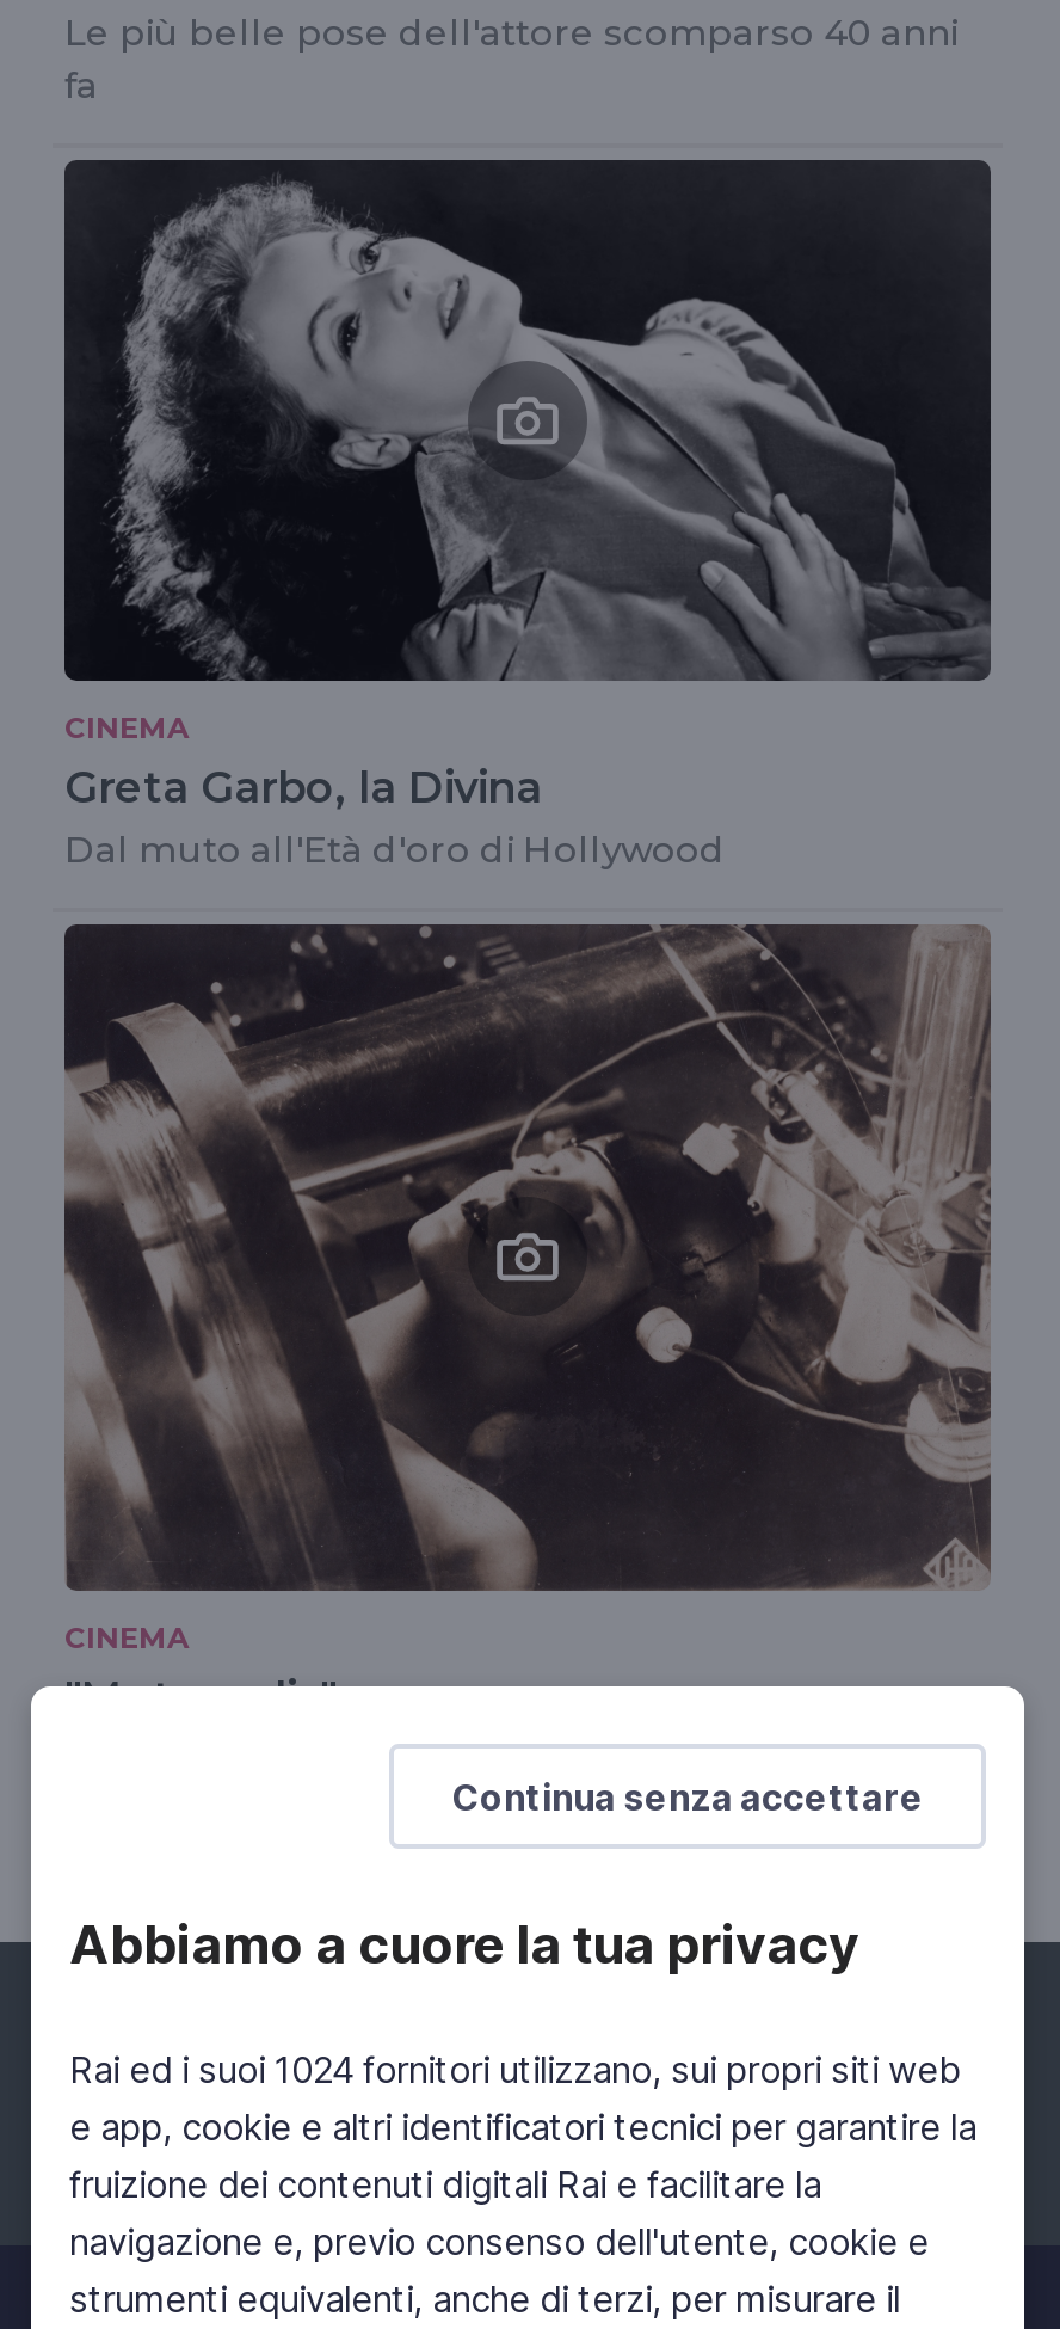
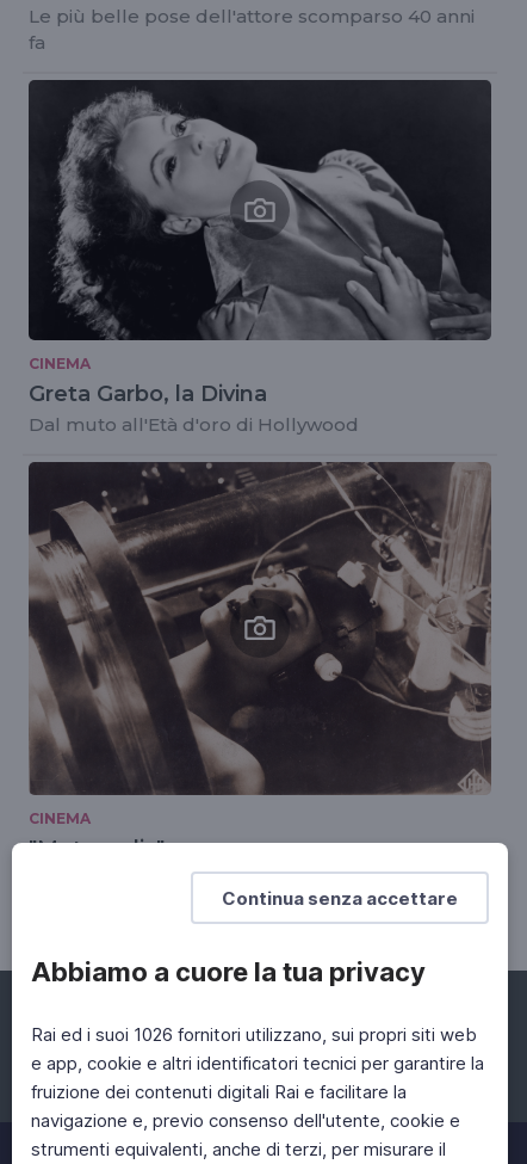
- Rai ed i suoi 1024 fornitori utilizzano, sui propri siti web
+ Rai ed i suoi 1026 fornitori utilizzano, sui propri siti web
